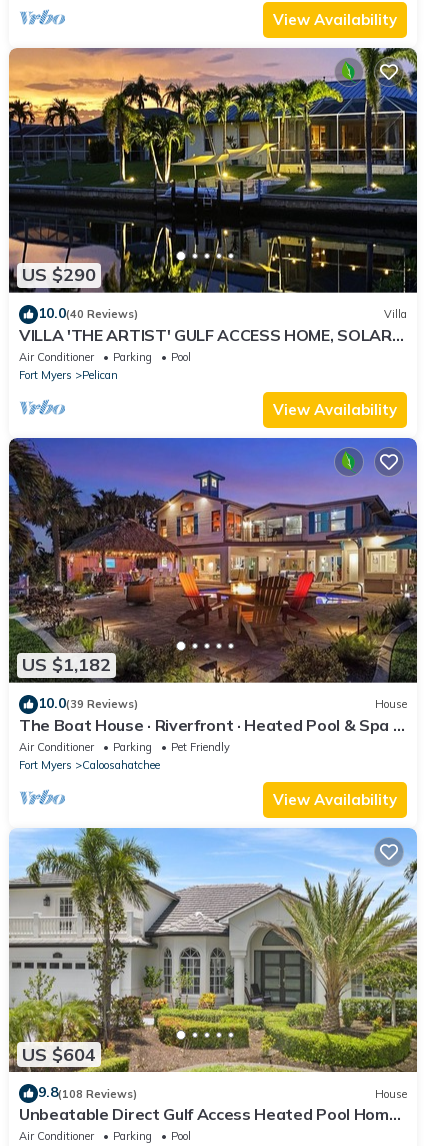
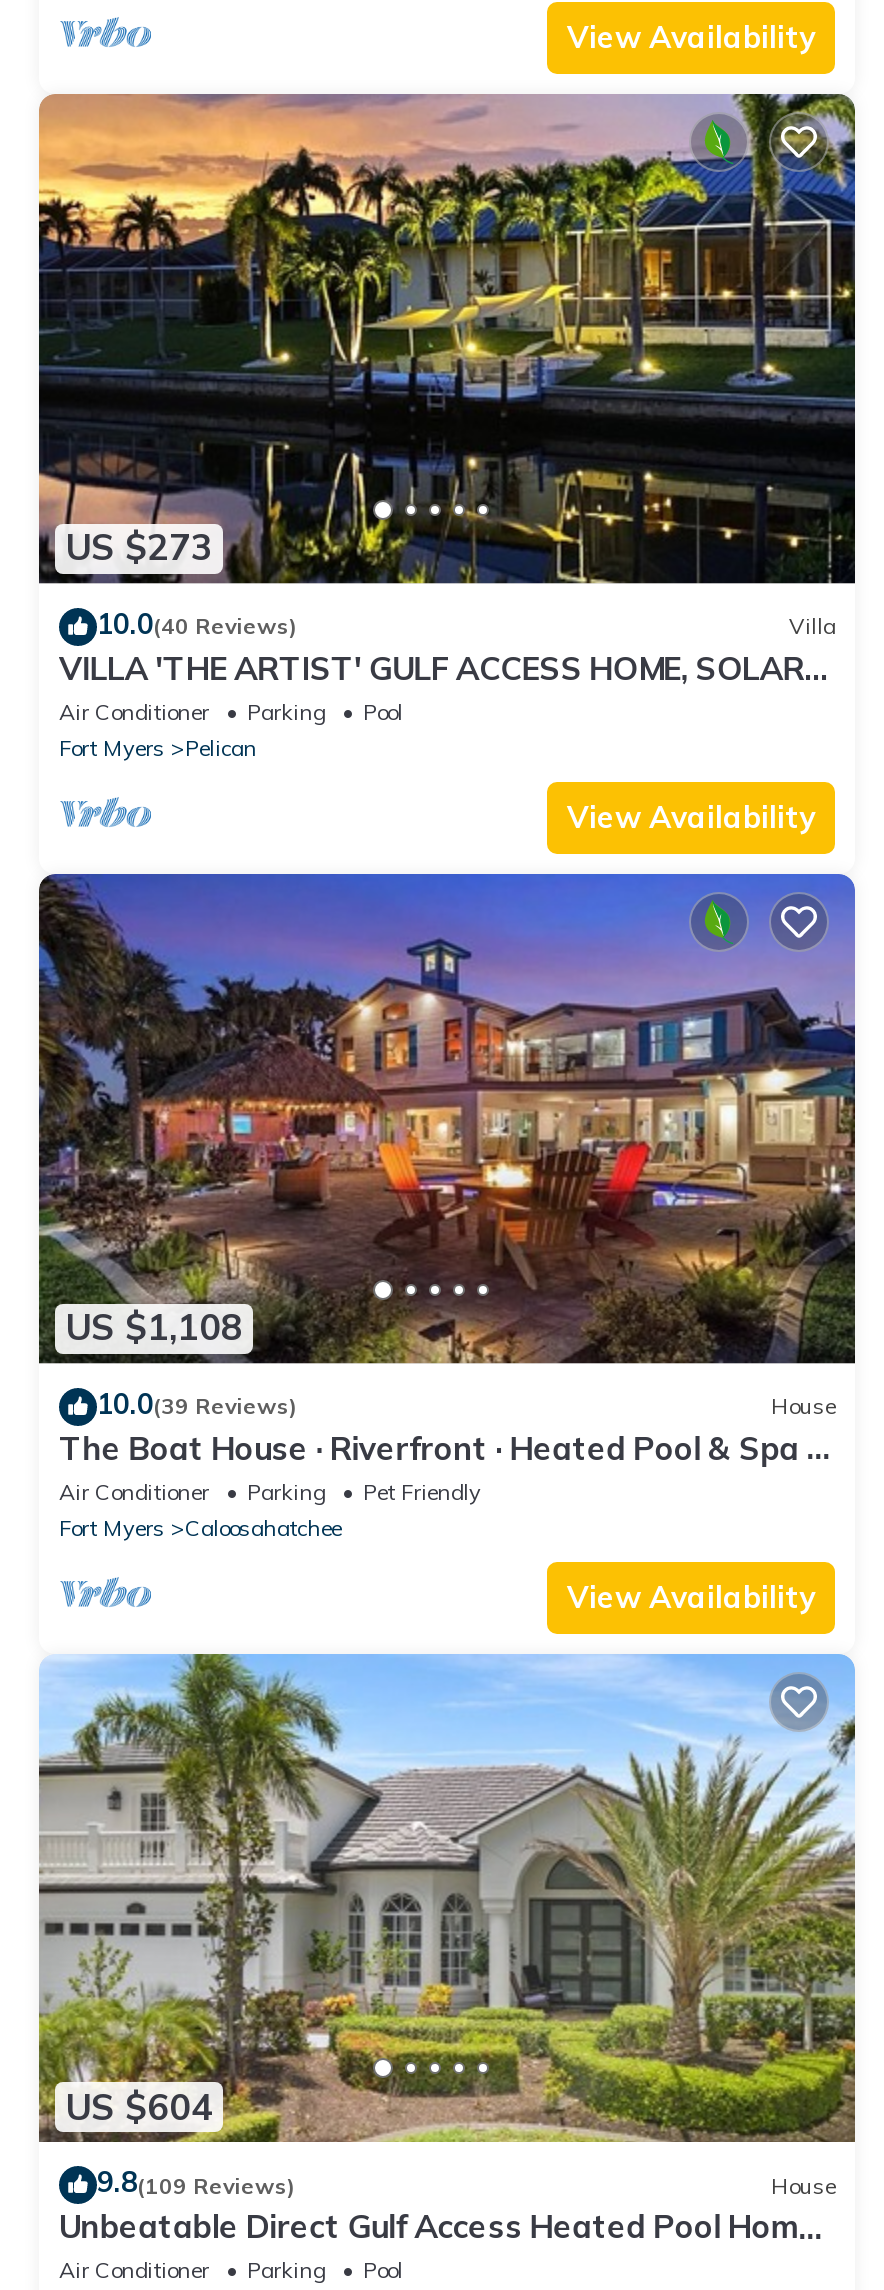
- US $290
+ US $273

- US $1,182
+ US $1,108

- 9.8(108 Reviews)
+ 9.8(109 Reviews)
